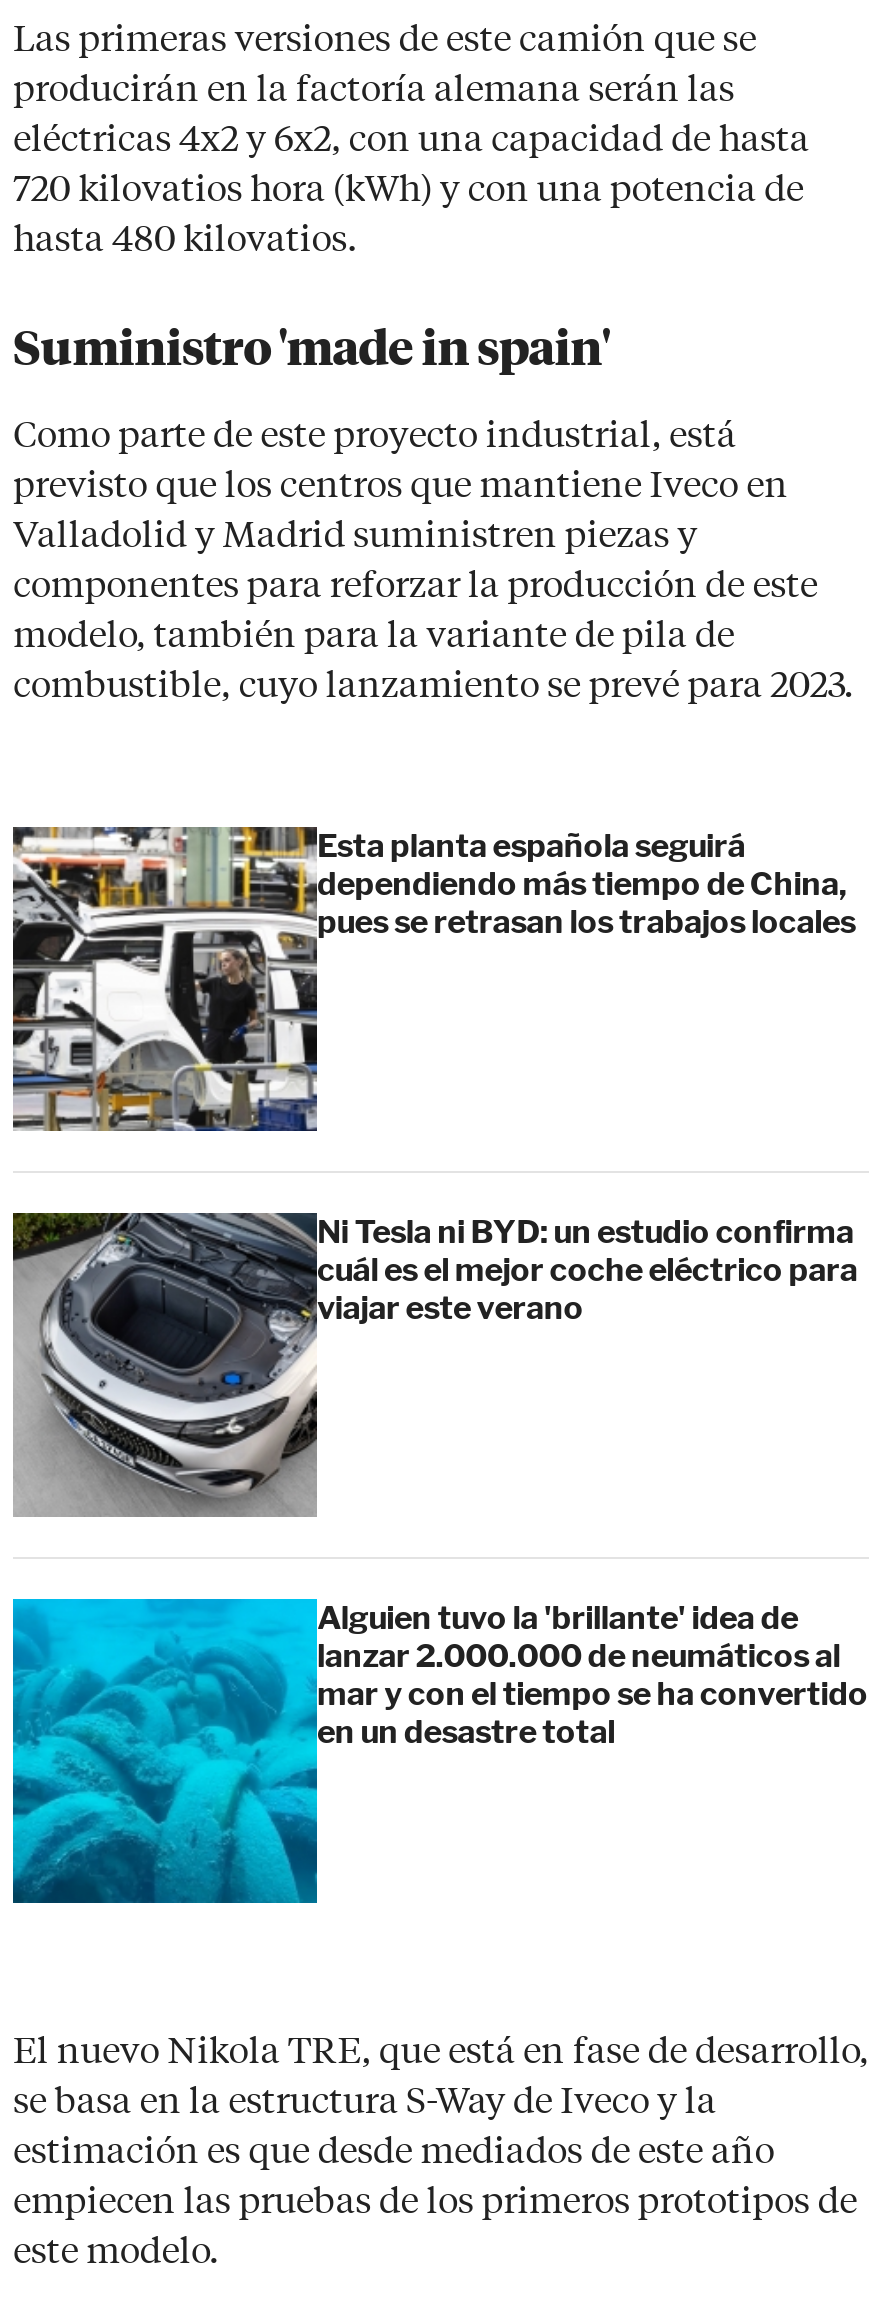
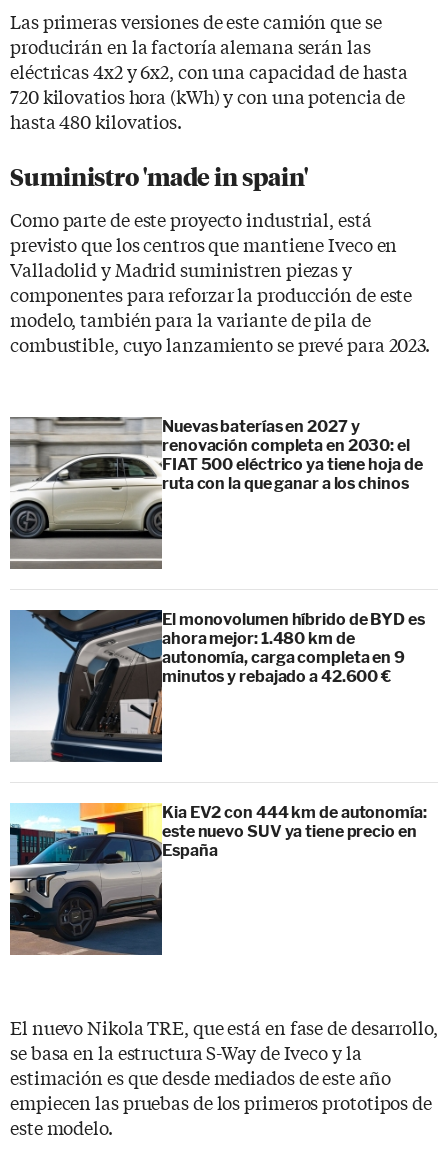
- [image]
- Esta planta española seguirá
- dependiendo más tiempo de China,
- pues se retrasan los trabajos locales
+ [image]
+ Nuevas baterías en 2027 y
+ renovación completa en 2030: el
+ FIAT 500 eléctrico ya tiene hoja de
+ ruta con la que ganar a los chinos

- [image]
- Ni Tesla ni BYD: un estudio confirma
- cuál es el mejor coche eléctrico para
- viajar este verano
+ [image]
+ El monovolumen híbrido de BYD es
+ ahora mejor: 1.480 km de
+ autonomía, carga completa en 9
+ minutos y rebajado a 42.600 €

- [image]
- Alguien tuvo la 'brillante' idea de
- lanzar 2.000.000 de neumáticos al
- mar y con el tiempo se ha convertido
- en un desastre total
+ [image]
+ Kia EV2 con 444 km de autonomía:
+ este nuevo SUV ya tiene precio en
+ España
